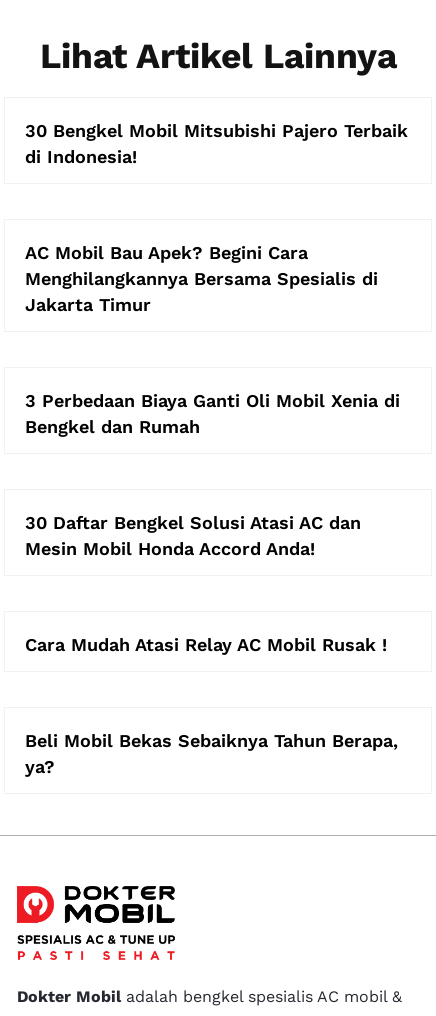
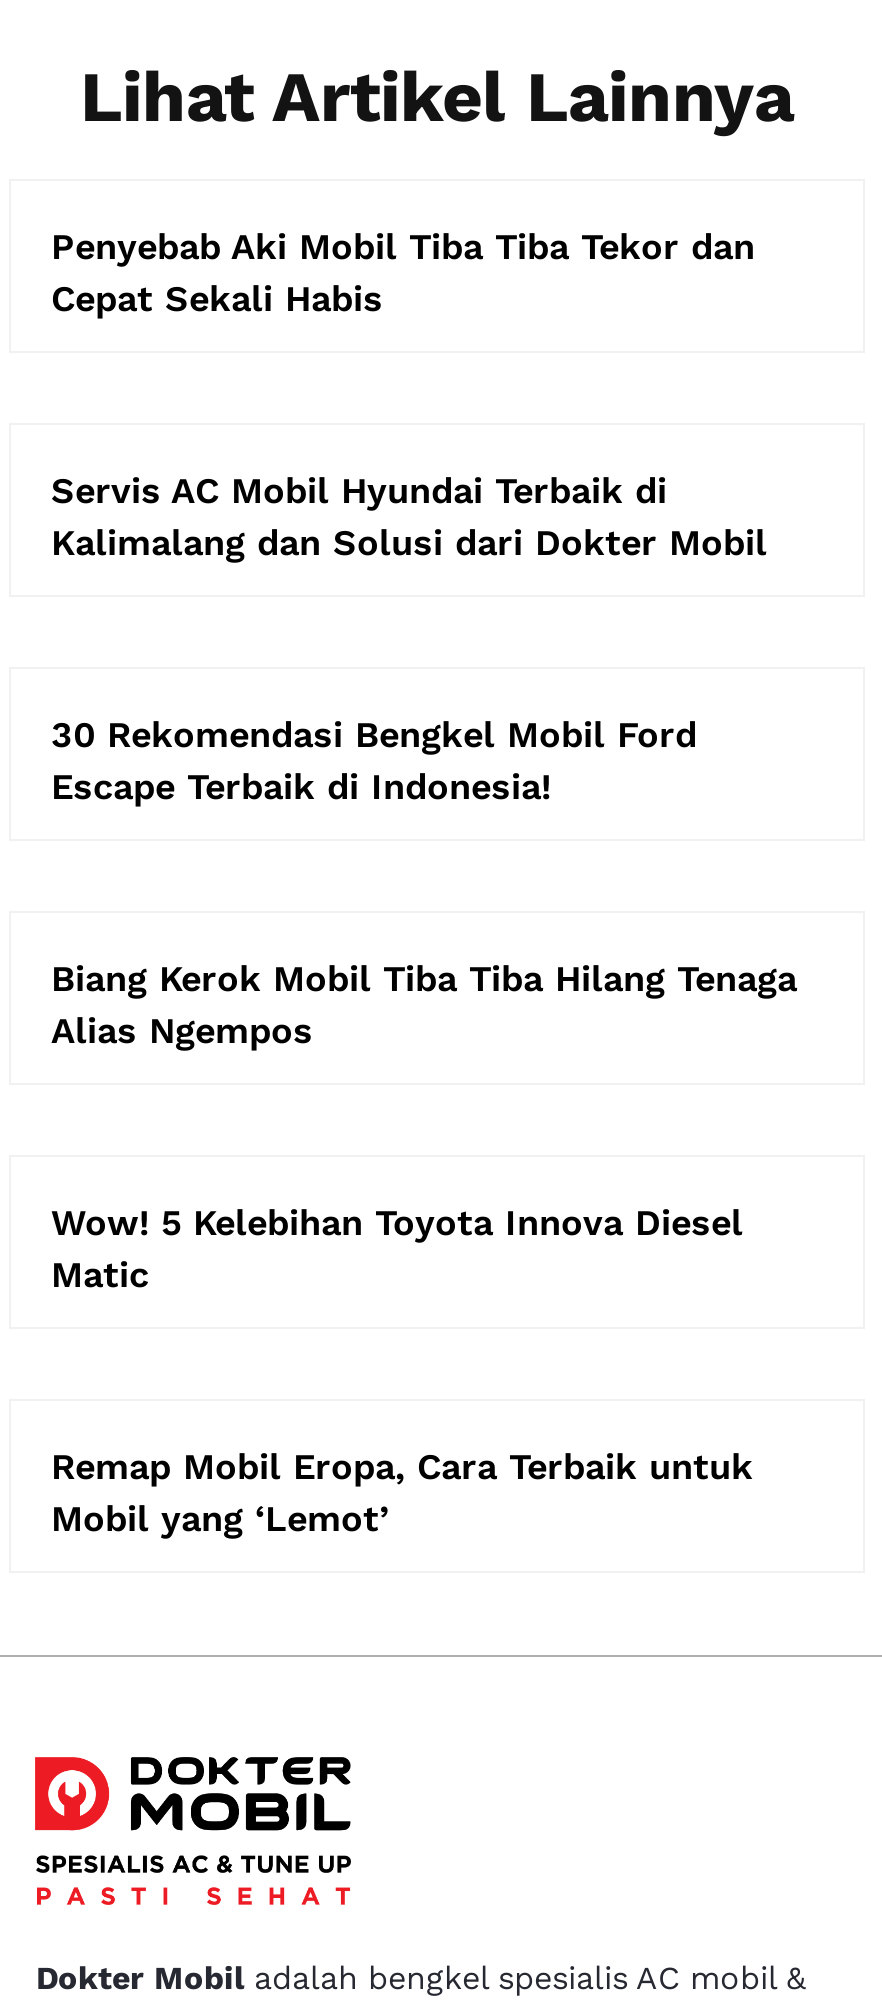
- 30 Bengkel Mobil Mitsubishi Pajero Terbaik
- di Indonesia!
+ Penyebab Aki Mobil Tiba Tiba Tekor dan
+ Cepat Sekali Habis

- AC Mobil Bau Apek? Begini Cara
- Menghilangkannya Bersama Spesialis di
- Jakarta Timur
+ Servis AC Mobil Hyundai Terbaik di
+ Kalimalang dan Solusi dari Dokter Mobil

- 3 Perbedaan Biaya Ganti Oli Mobil Xenia di
- Bengkel dan Rumah
+ 30 Rekomendasi Bengkel Mobil Ford
+ Escape Terbaik di Indonesia!

- 30 Daftar Bengkel Solusi Atasi AC dan
- Mesin Mobil Honda Accord Anda!
+ Biang Kerok Mobil Tiba Tiba Hilang Tenaga
+ Alias Ngempos

- Cara Mudah Atasi Relay AC Mobil Rusak !
+ Wow! 5 Kelebihan Toyota Innova Diesel
+ Matic

- Beli Mobil Bekas Sebaiknya Tahun Berapa,
- ya?
+ Remap Mobil Eropa, Cara Terbaik untuk
+ Mobil yang ‘Lemot’
